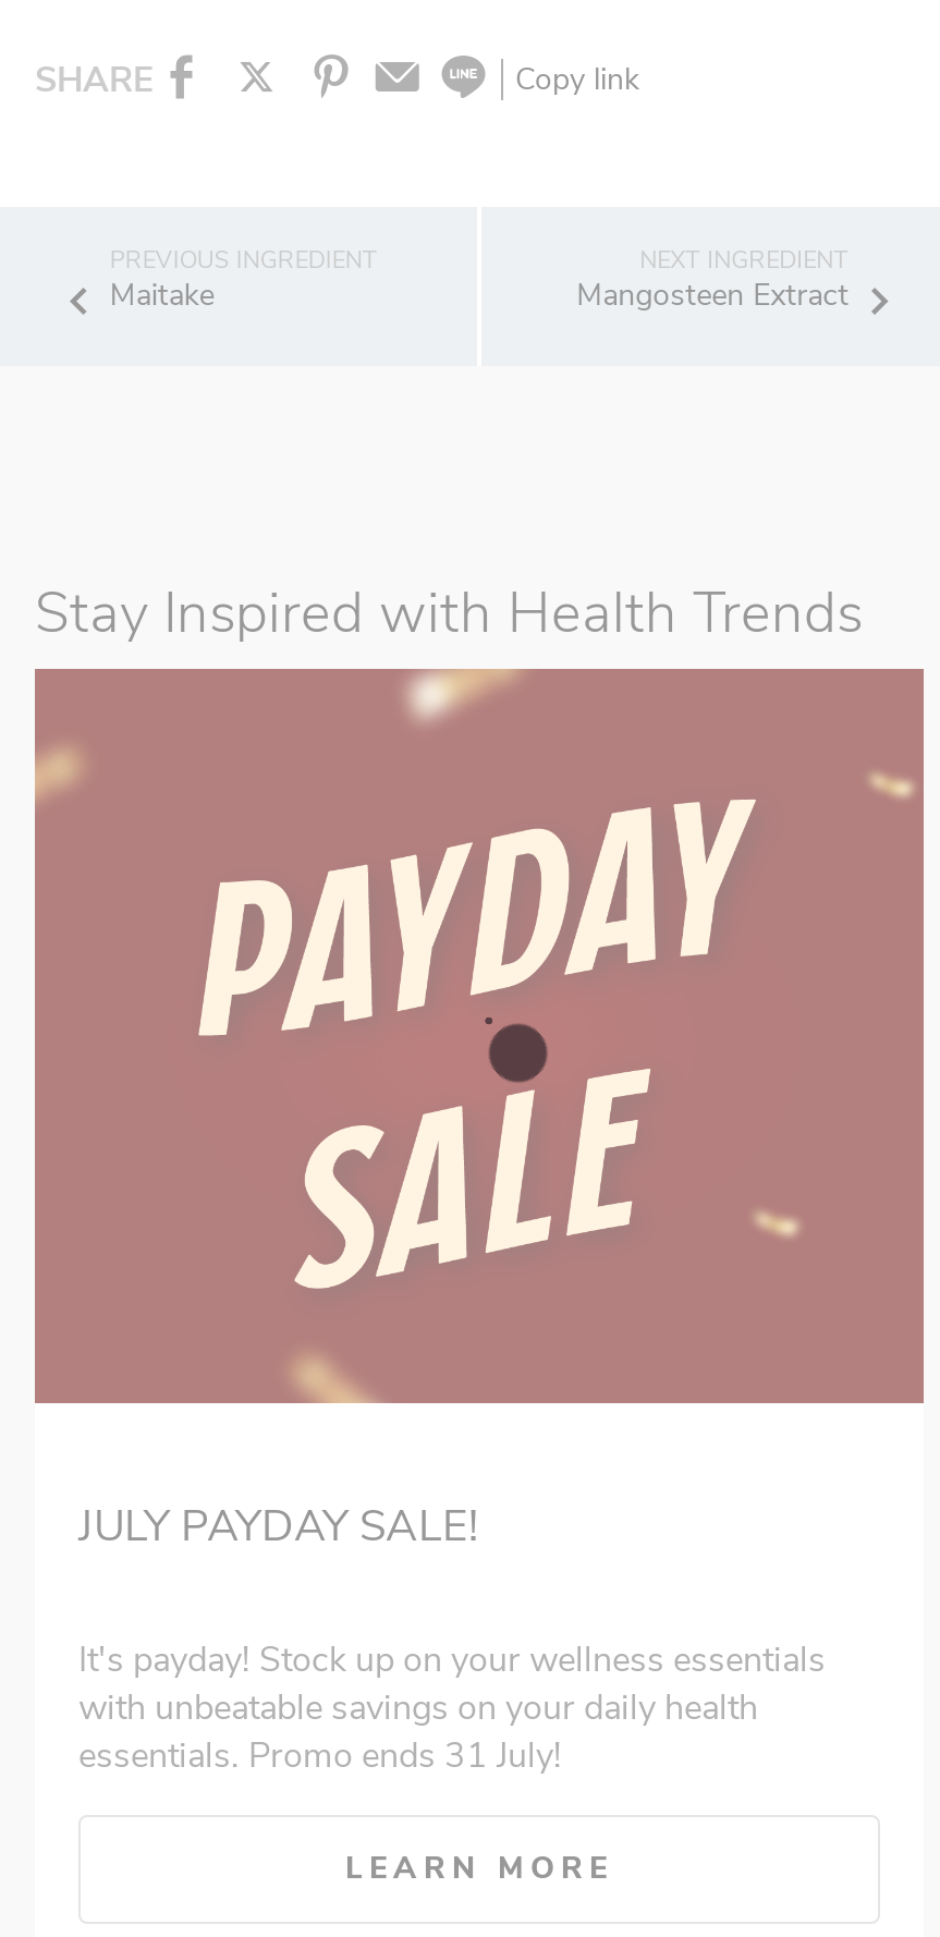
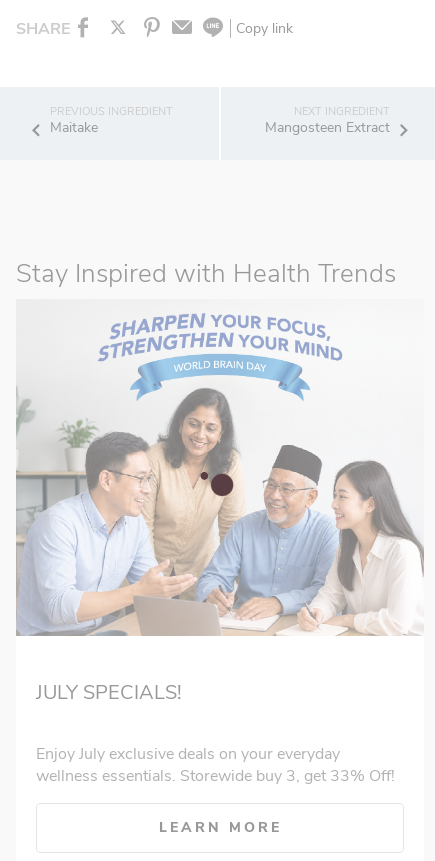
- [image]
+ [image]

- JULY PAYDAY SALE!
+ JULY SPECIALS!

- It's payday! Stock up on your wellness essentials
- with unbeatable savings on your daily health
- essentials. Promo ends 31 July!
+ Enjoy July exclusive deals on your everyday
+ wellness essentials. Storewide buy 3, get 33% Off!
